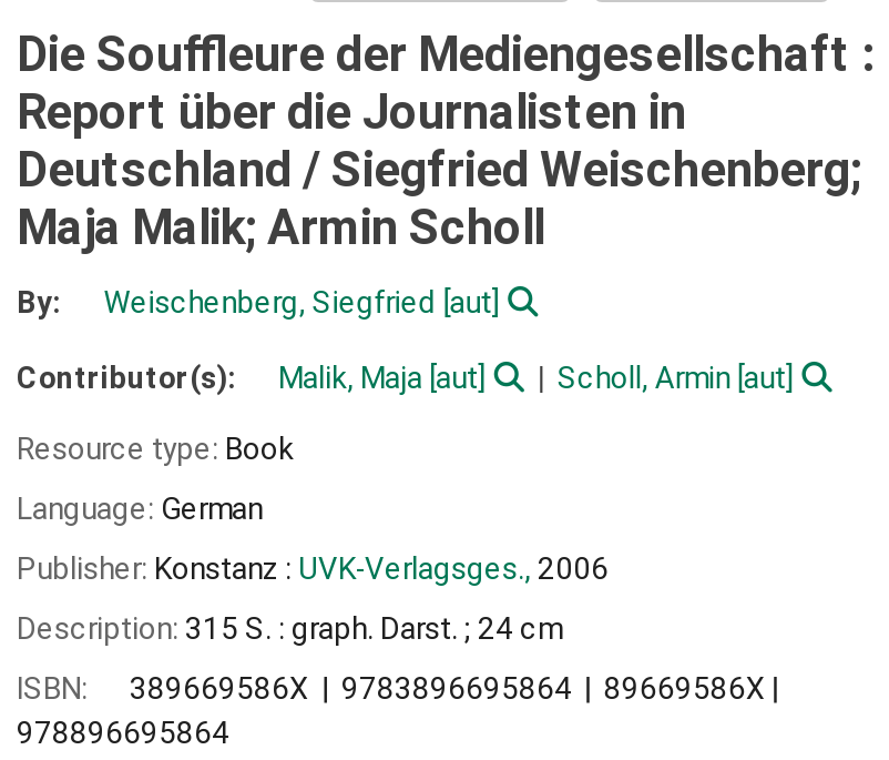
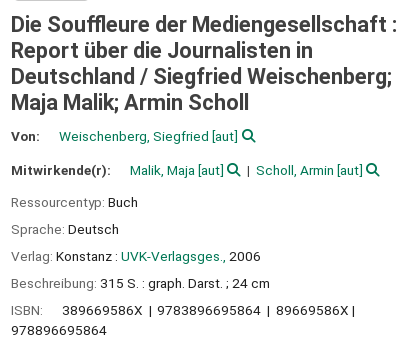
- By:
+ Von:

- Contributor(s):
+ Mitwirkende(r):

- Resource type: Book
+ Ressourcentyp: Buch

- Language: German
+ Sprache: Deutsch

- Publisher: Konstanz : UVK-Verlagsges., 2006
+ Verlag: Konstanz : UVK-Verlagsges., 2006

- Description: 315 S. : graph. Darst. ; 24 cm
+ Beschreibung: 315 S. : graph. Darst. ; 24 cm
